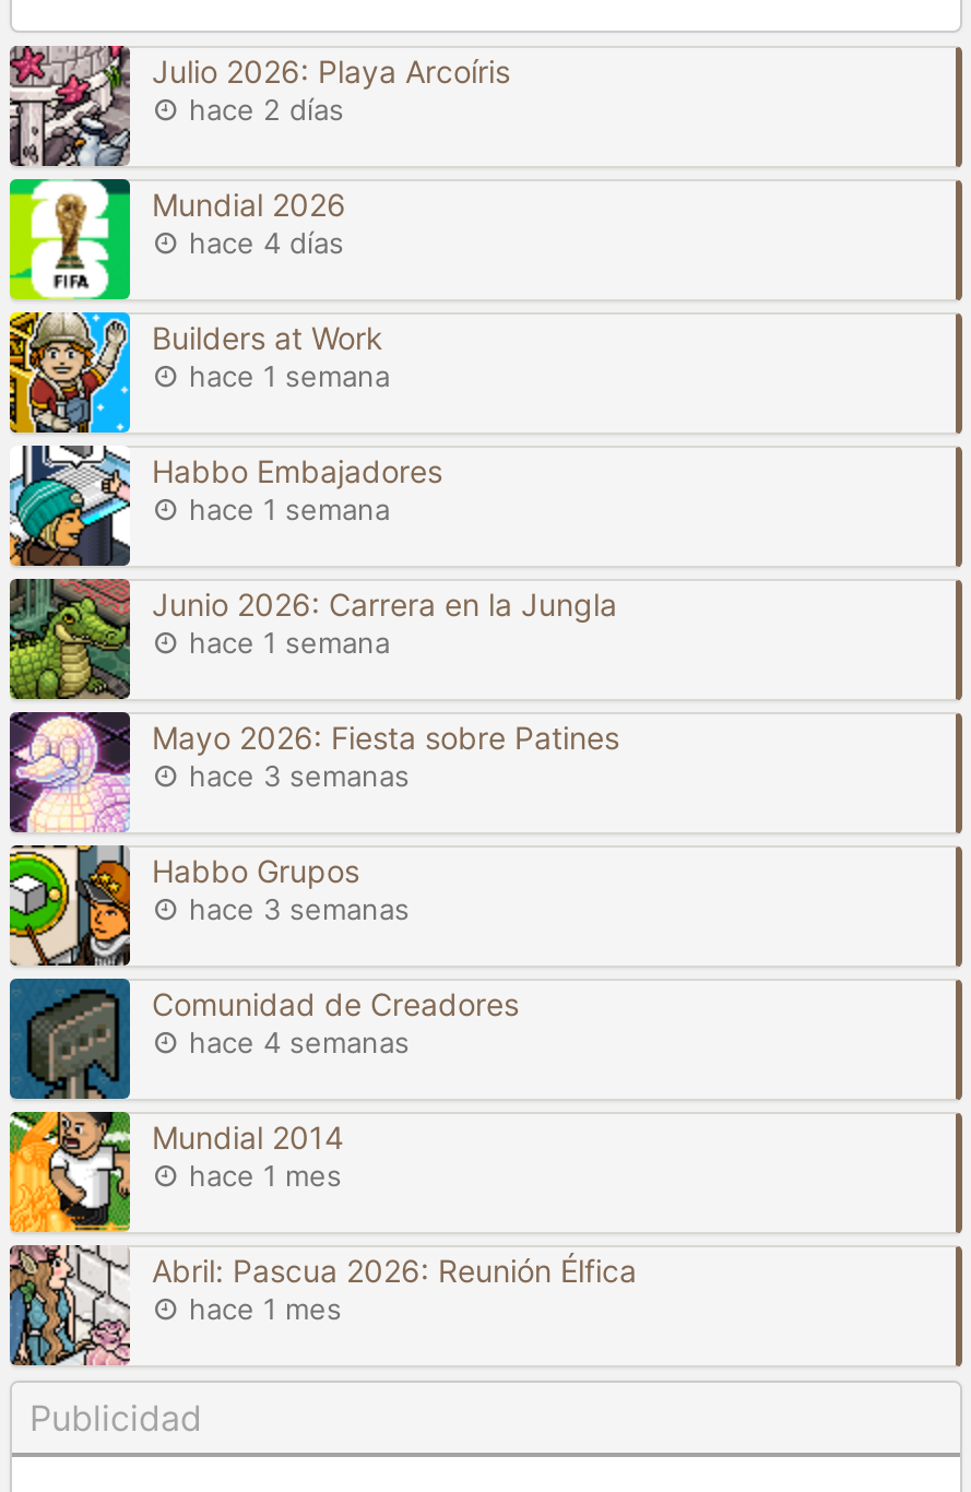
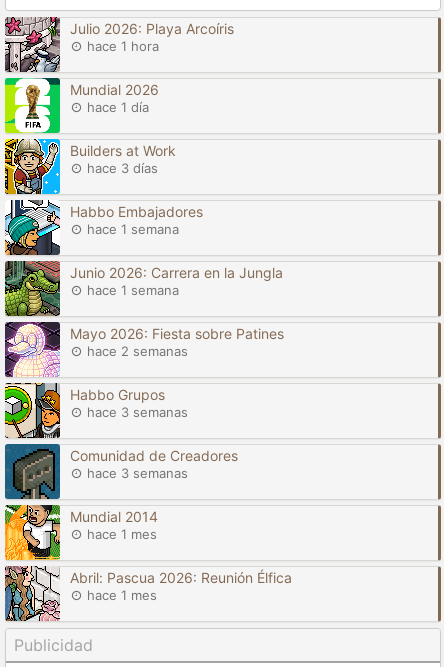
- hace 2 días
+ hace 1 hora

- hace 4 días
+ hace 1 día

- hace 1 semana
+ hace 3 días

- hace 3 semanas
+ hace 2 semanas

- hace 4 semanas
+ hace 3 semanas
